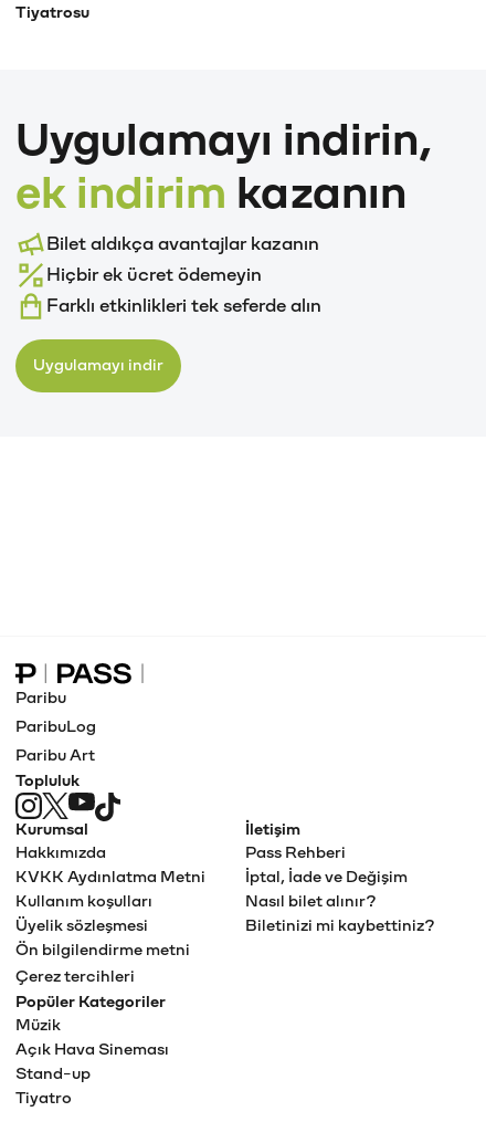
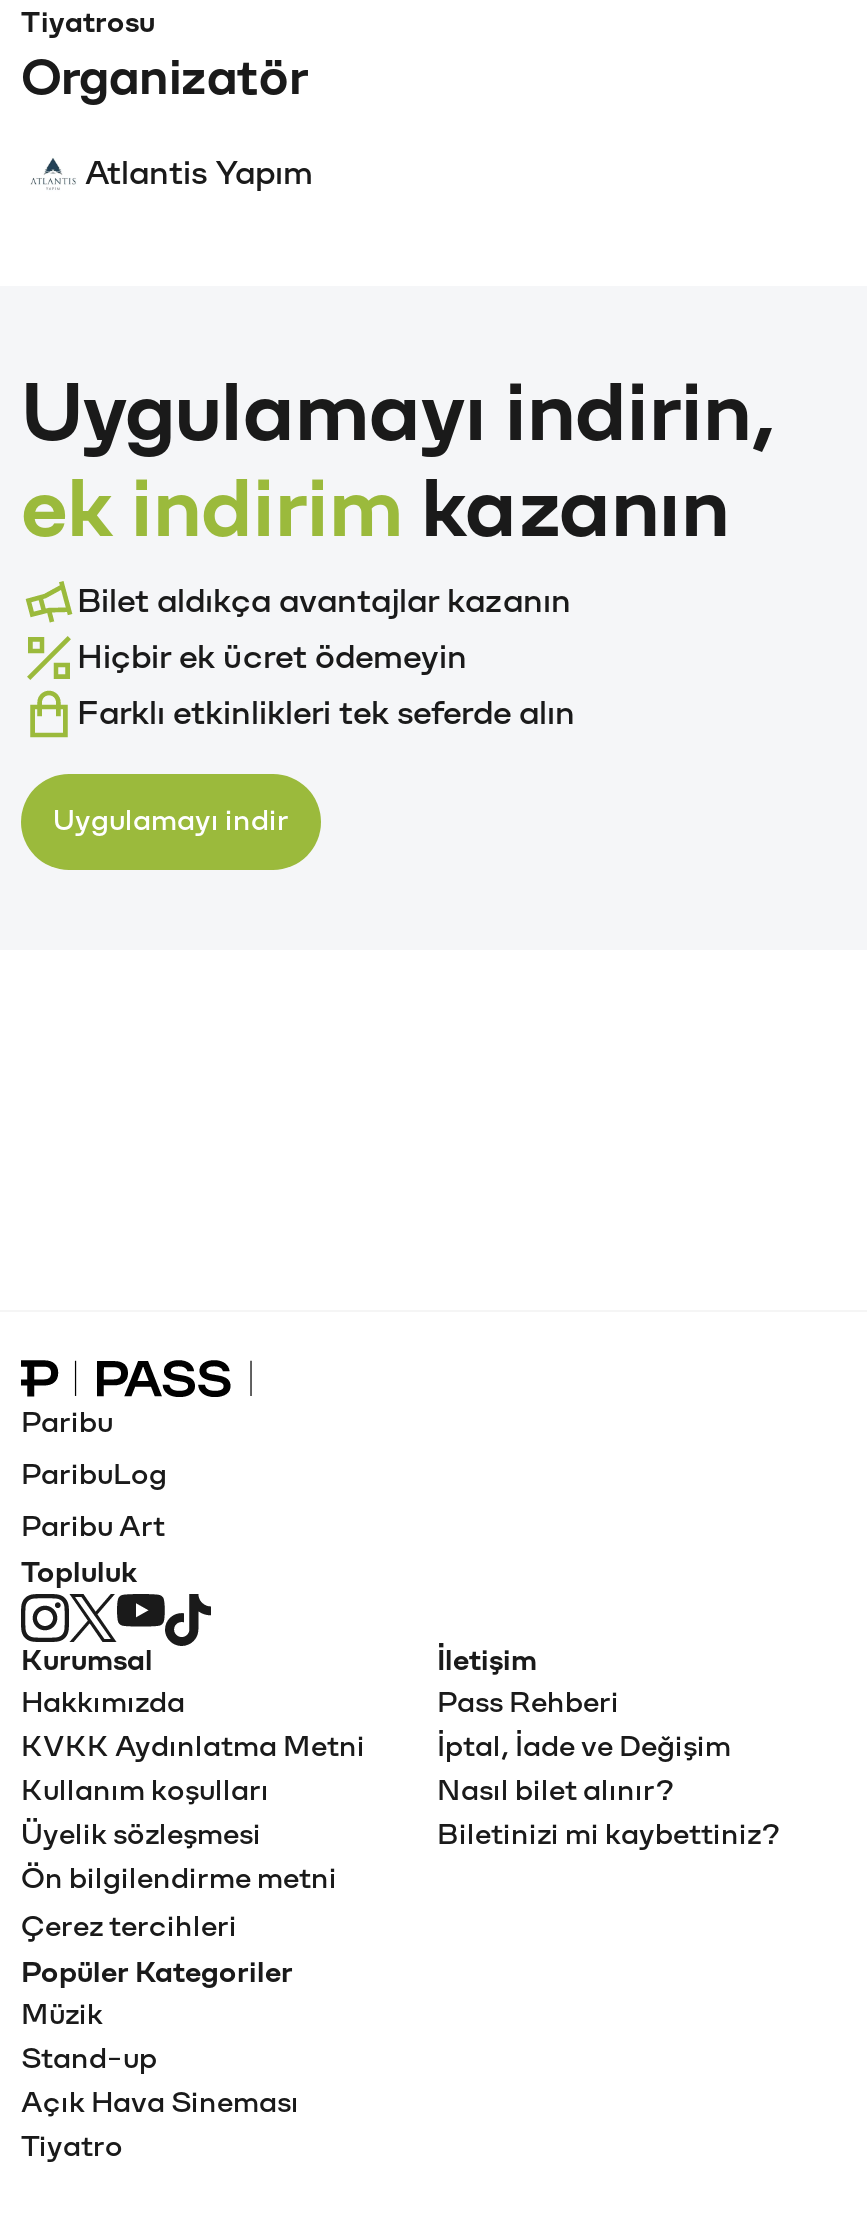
+ Organizatör
+ Atlantis Yapım

moved down: Açık Hava Sineması

moved up: Stand-up
